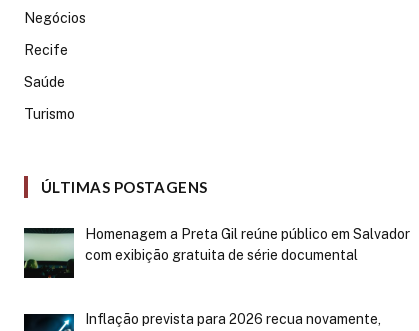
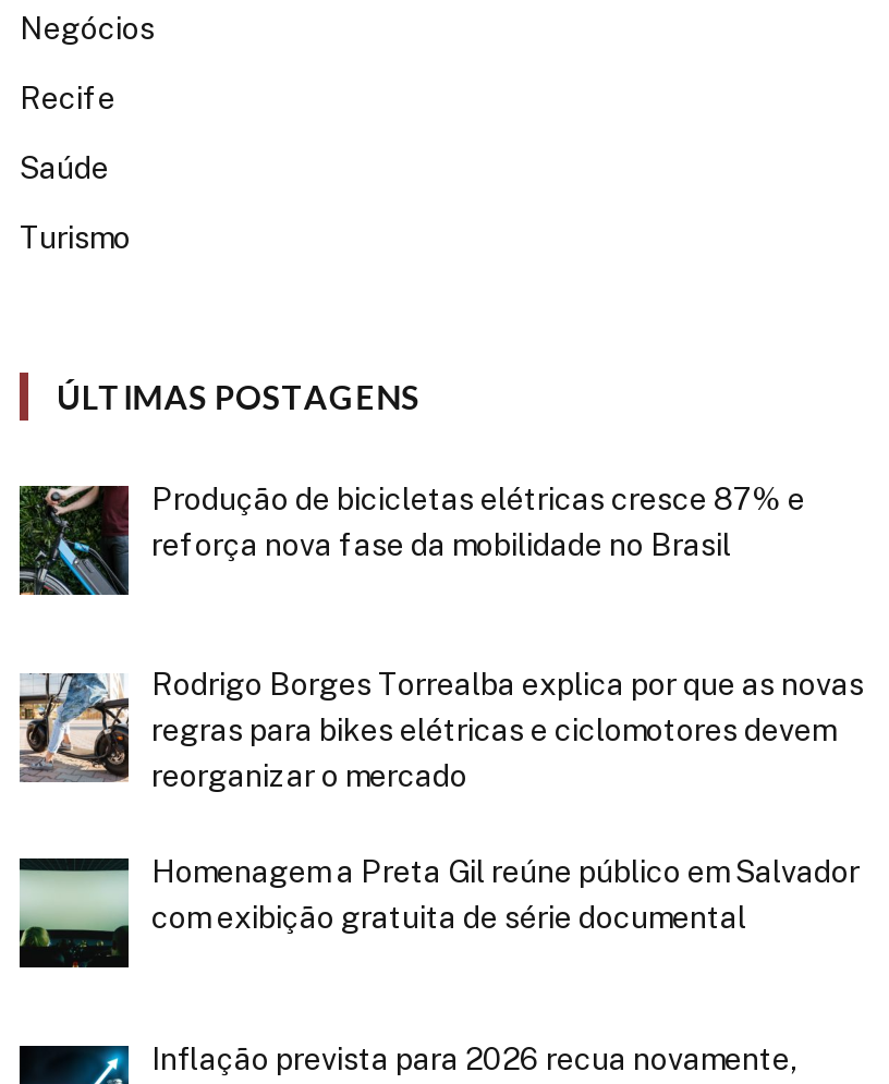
+ [image]
+ Produção de bicicletas elétricas cresce 87% e
+ reforça nova fase da mobilidade no Brasil

+ [image]
+ Rodrigo Borges Torrealba explica por que as novas
+ regras para bikes elétricas e ciclomotores devem
+ reorganizar o mercado
